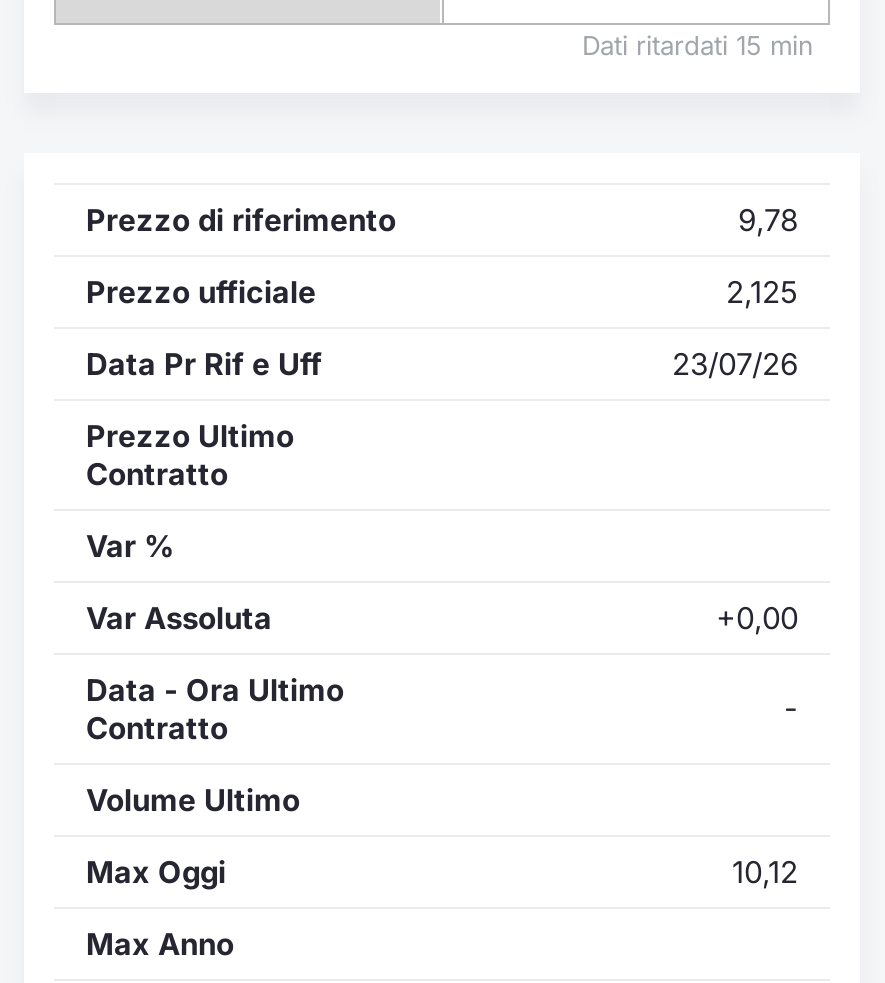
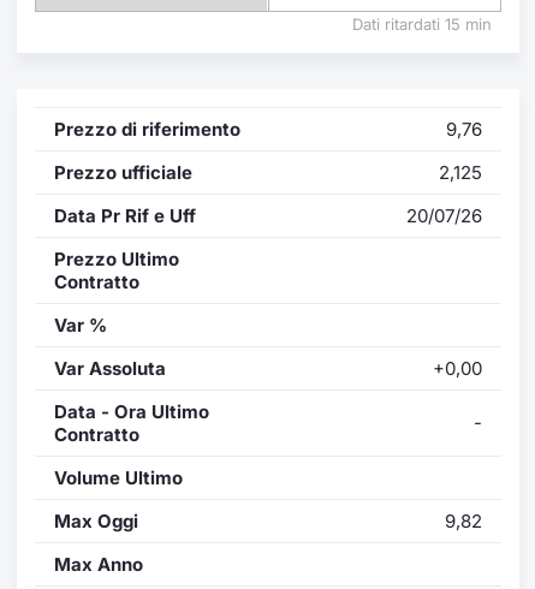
- 9,78
+ 9,76

- 23/07/26
+ 20/07/26

- 10,12
+ 9,82
